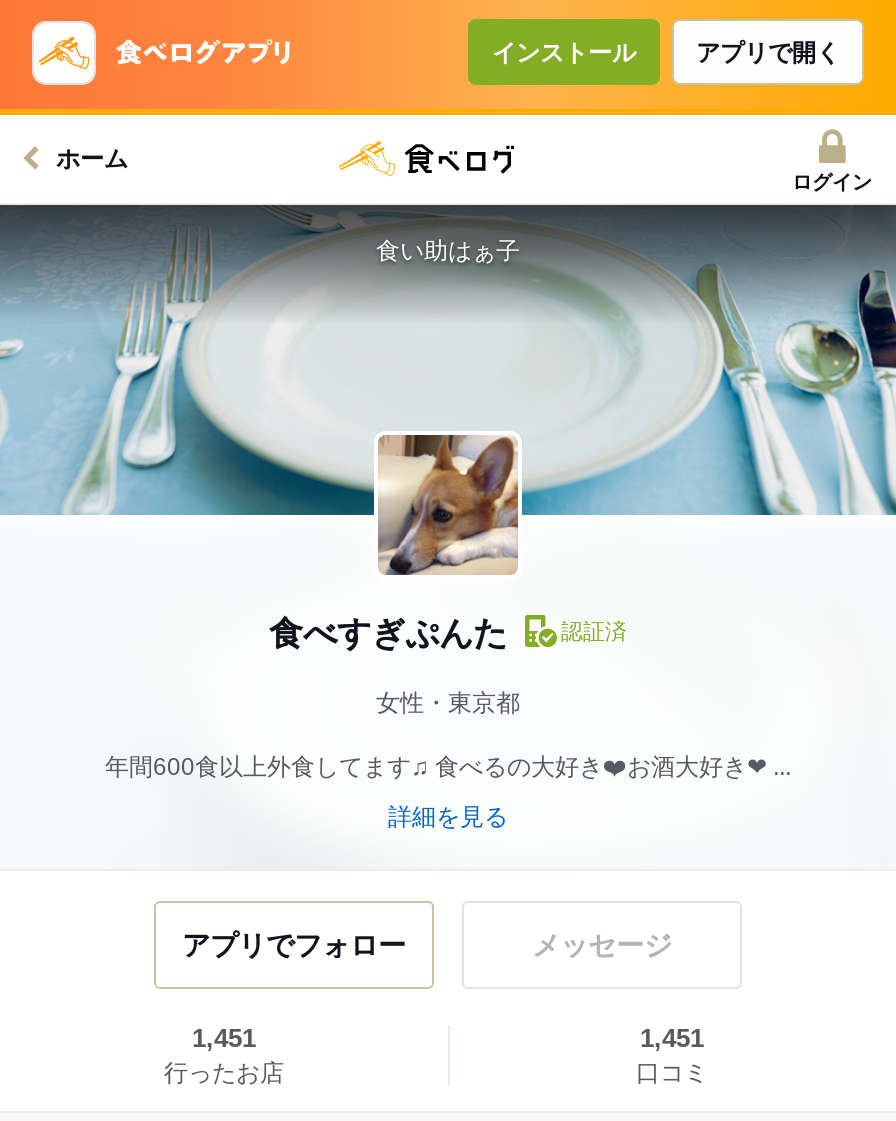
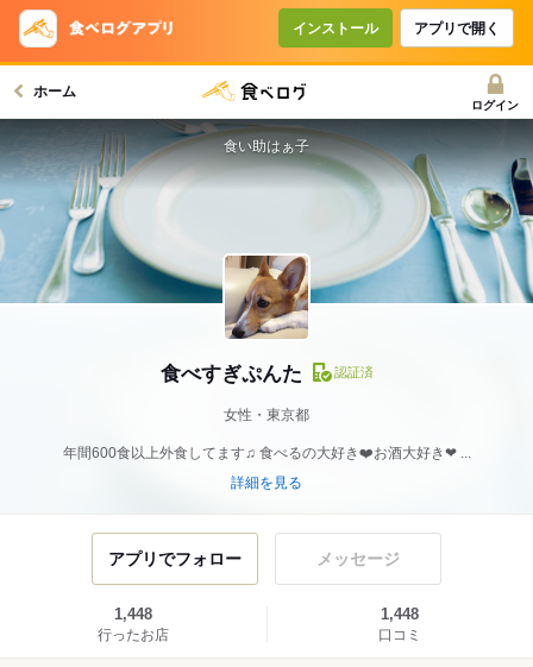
- 1,451
+ 1,448

- 1,451
+ 1,448
